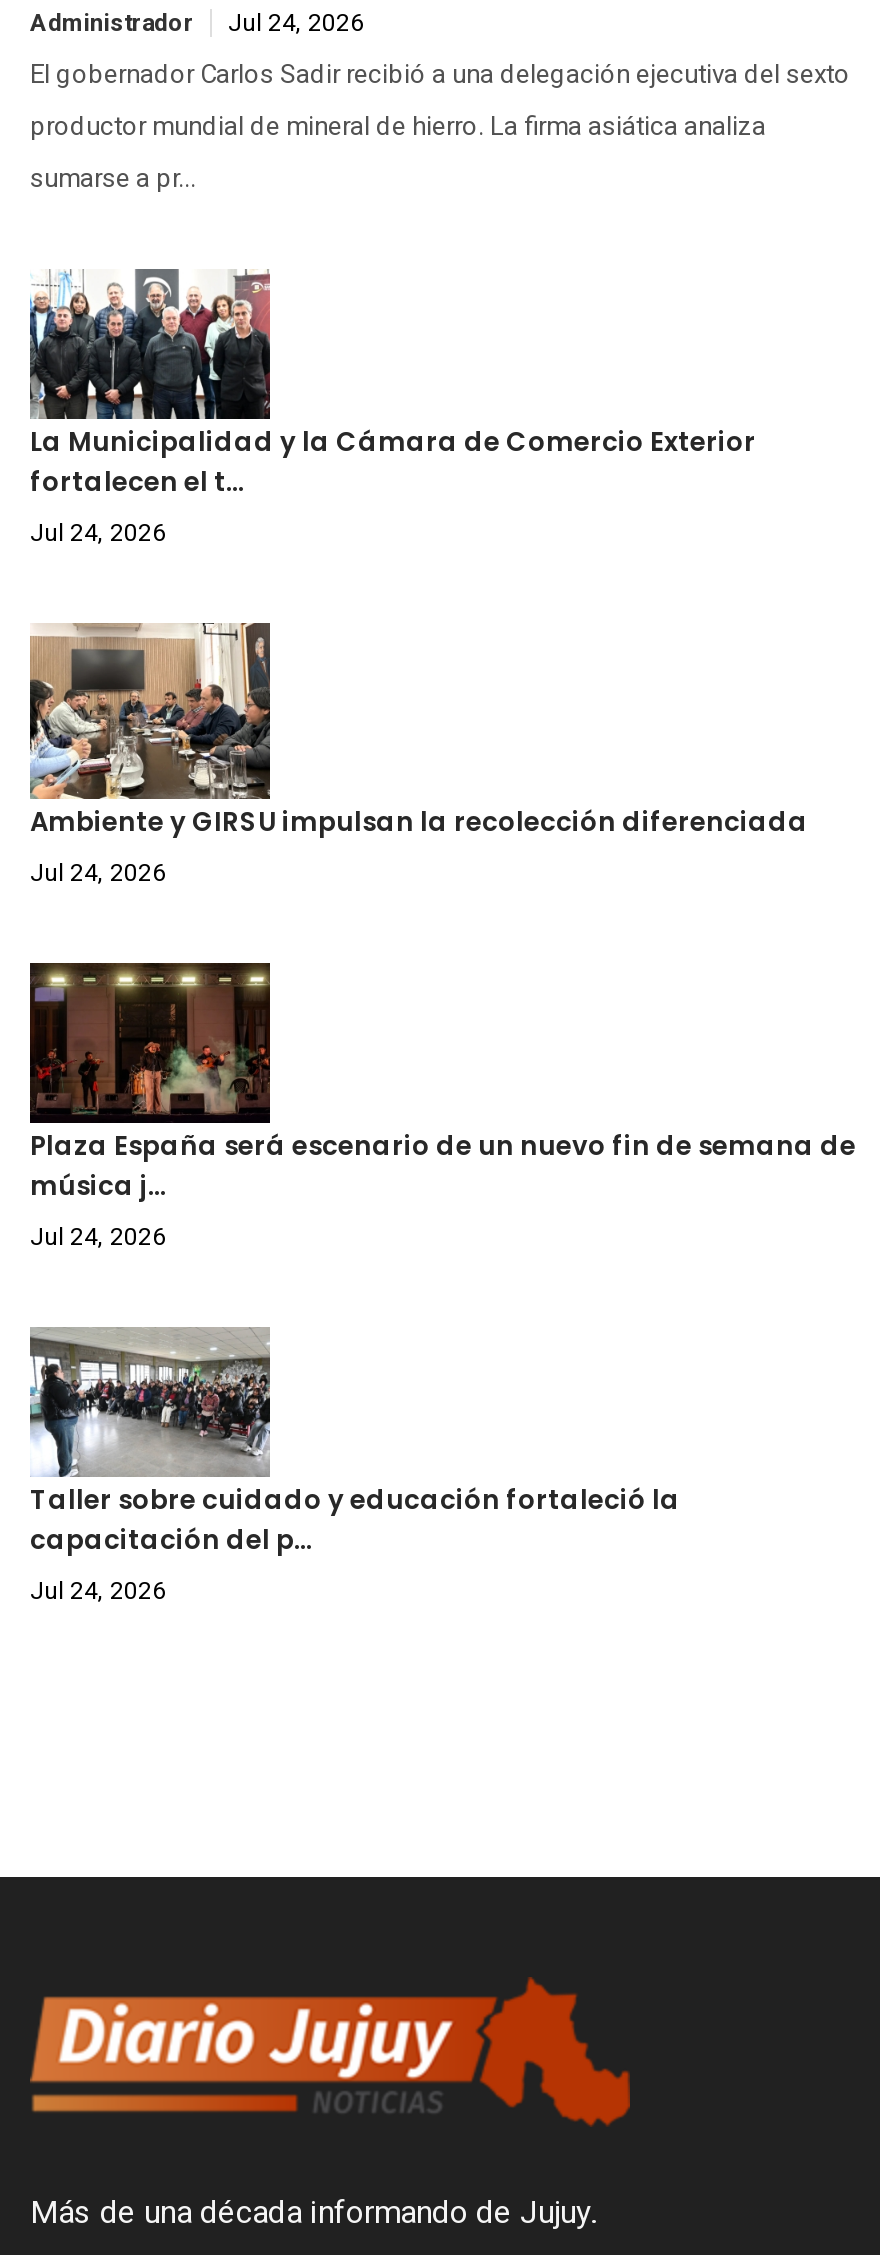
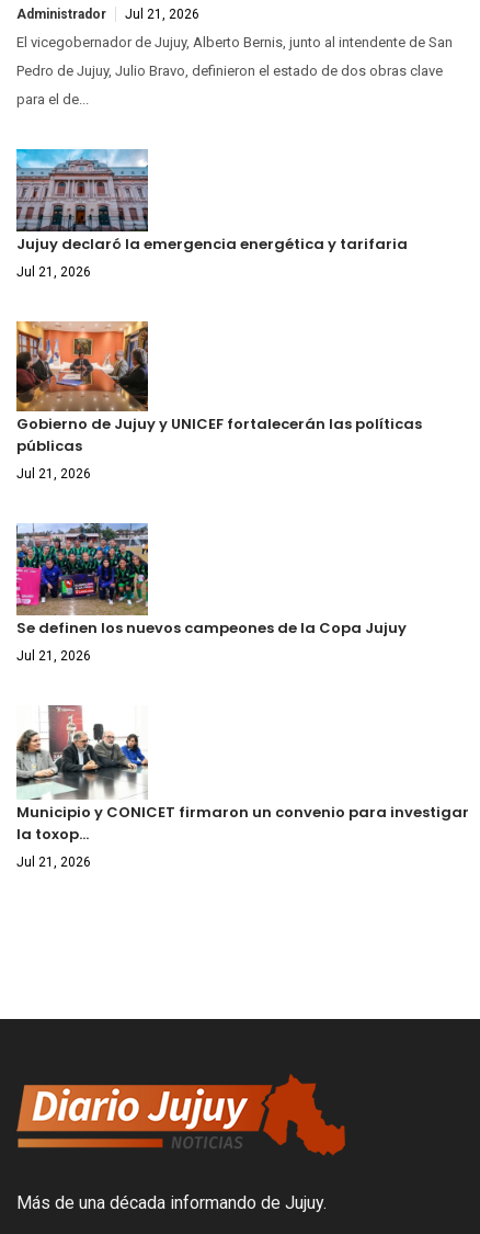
- Administrador Jul 24, 2026
+ Administrador Jul 21, 2026

- El gobernador Carlos Sadir recibió a una delegación ejecutiva del sexto
+ El vicegobernador de Jujuy, Alberto Bernis, junto al intendente de San

- productor mundial de mineral de hierro. La firma asiática analiza
+ Pedro de Jujuy, Julio Bravo, definieron el estado de dos obras clave

- sumarse a pr...
+ para el de...

- [image]
- La Municipalidad y la Cámara de Comercio Exterior
- fortalecen el t…
+ [image]
+ Jujuy declaró la emergencia energética y tarifaria

- Jul 24, 2026
+ Jul 21, 2026

- [image]
- Ambiente y GIRSU impulsan la recolección diferenciada
+ [image]
+ Gobierno de Jujuy y UNICEF fortalecerán las políticas
+ públicas

- Jul 24, 2026
+ Jul 21, 2026

- [image]
- Plaza España será escenario de un nuevo fin de semana de
- música j…
+ [image]
+ Se definen los nuevos campeones de la Copa Jujuy

- Jul 24, 2026
+ Jul 21, 2026

- [image]
- Taller sobre cuidado y educación fortaleció la
- capacitación del p…
+ [image]
+ Municipio y CONICET firmaron un convenio para investigar
+ la toxop…

- Jul 24, 2026
+ Jul 21, 2026
